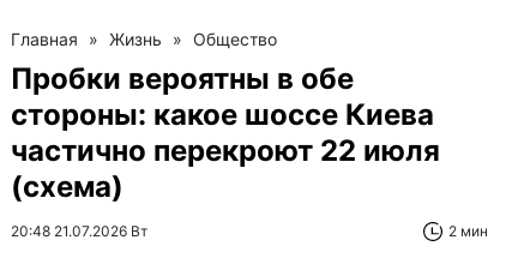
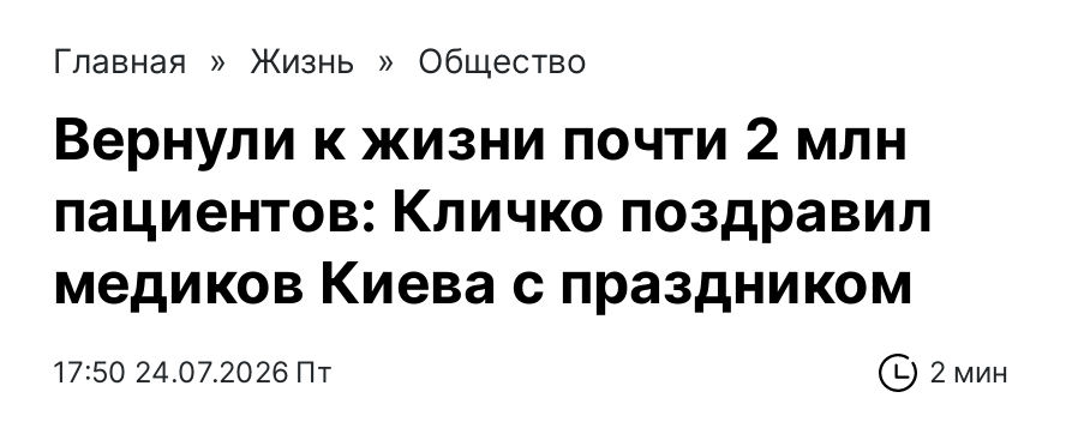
- Пробки вероятны в обе
- стороны: какое шоссе Киева
- частично перекроют 22 июля
- (схема)
+ Вернули к жизни почти 2 млн
+ пациентов: Кличко поздравил
+ медиков Киева с праздником

- 20:48 21.07.2026 Вт
+ 17:50 24.07.2026 Пт
